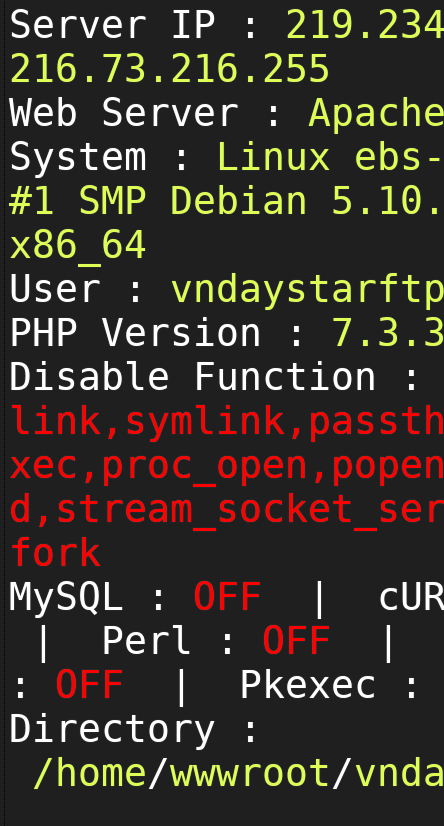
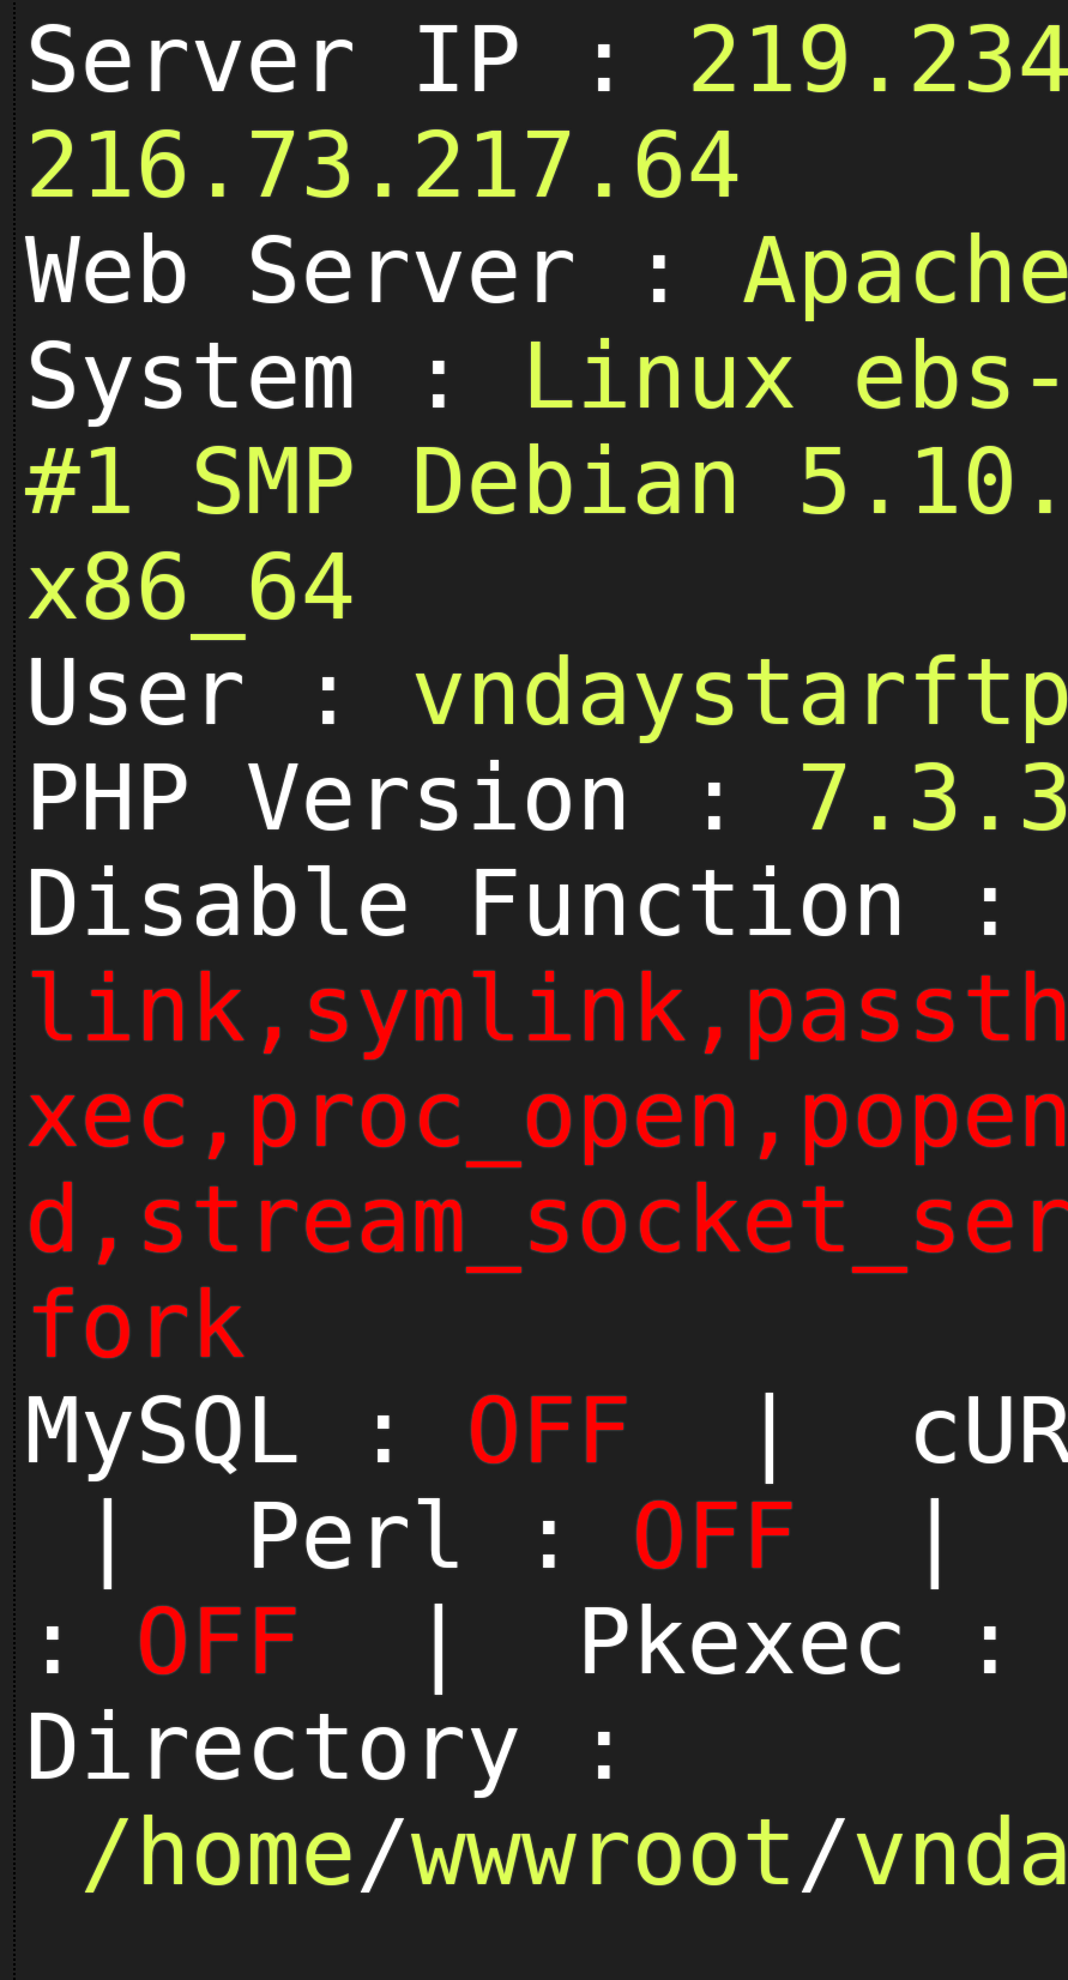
- 216.73.216.255
+ 216.73.217.64
